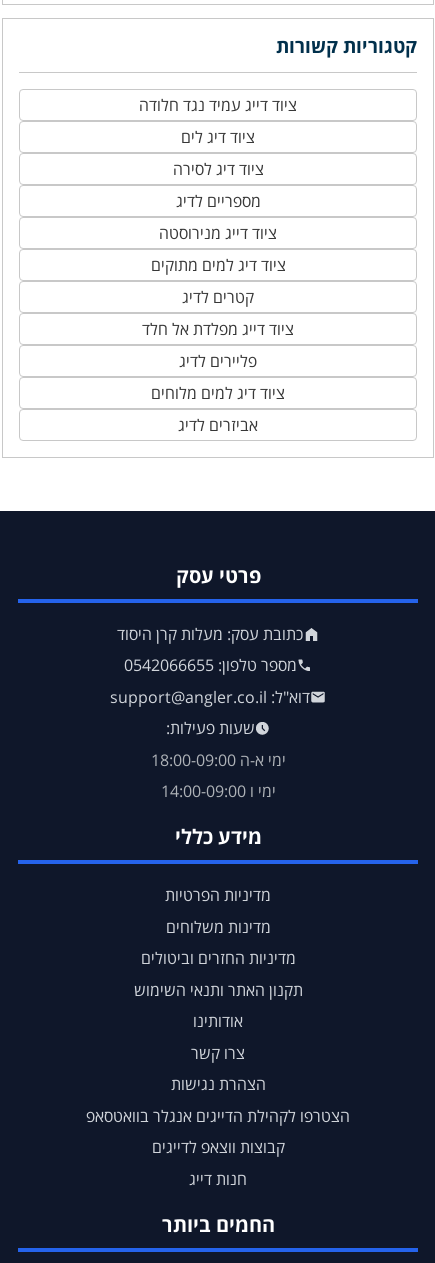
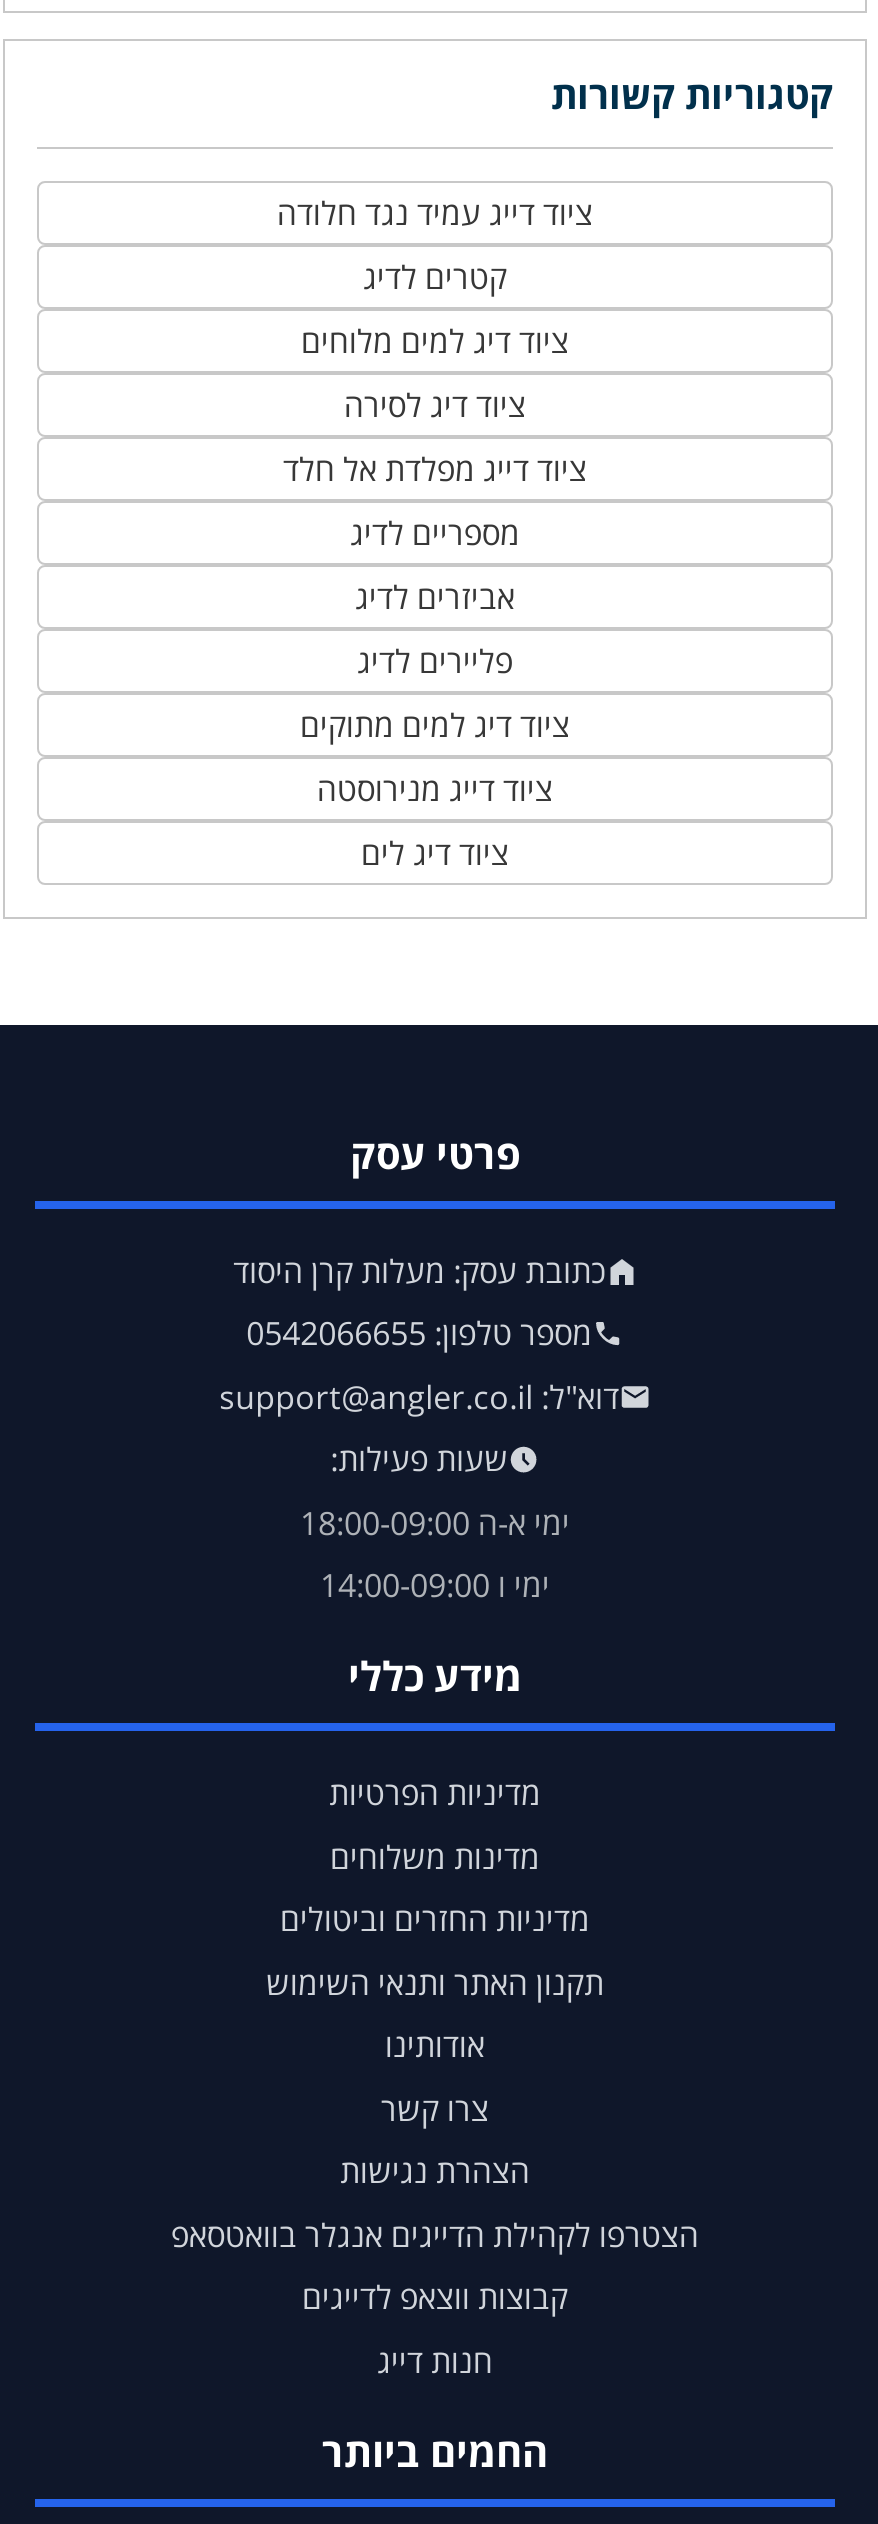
moved down: ציוד דיג לים

moved up: ציוד דיג לסירה | מספריים לדיג | ציוד דייג מנירוסטה | ... | ציוד דיג למים מלוחים | אביזרים לדיג
